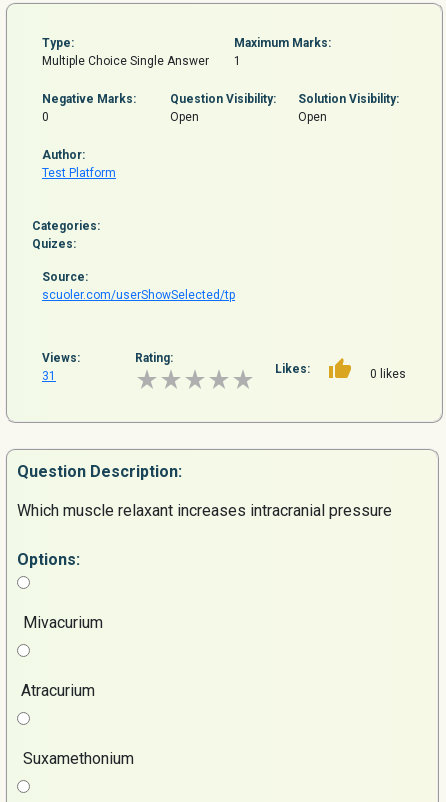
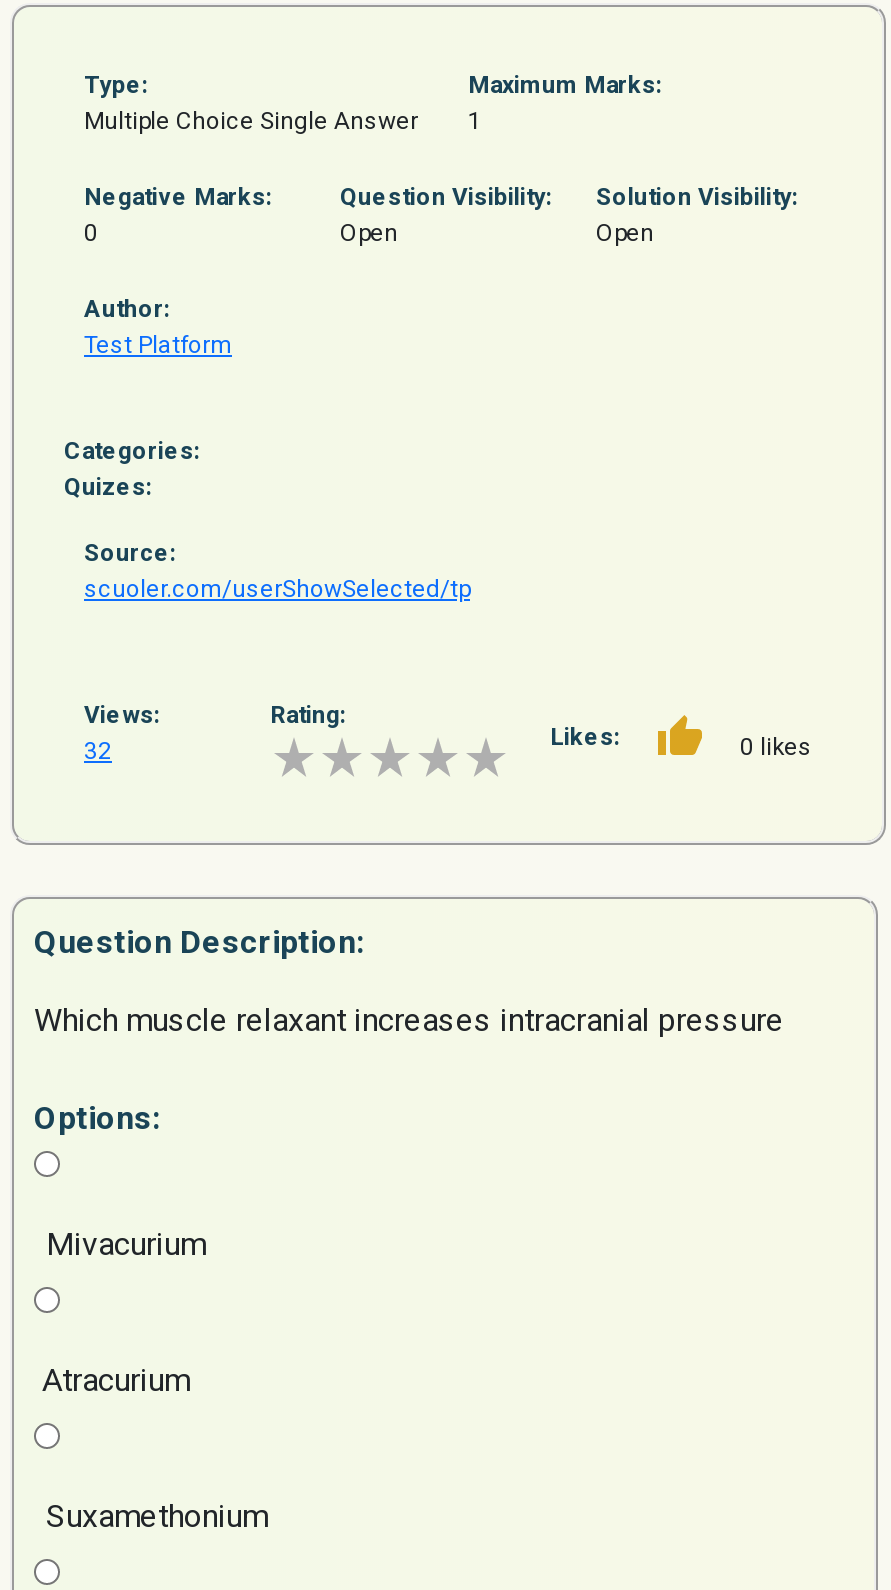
- 31
+ 32
